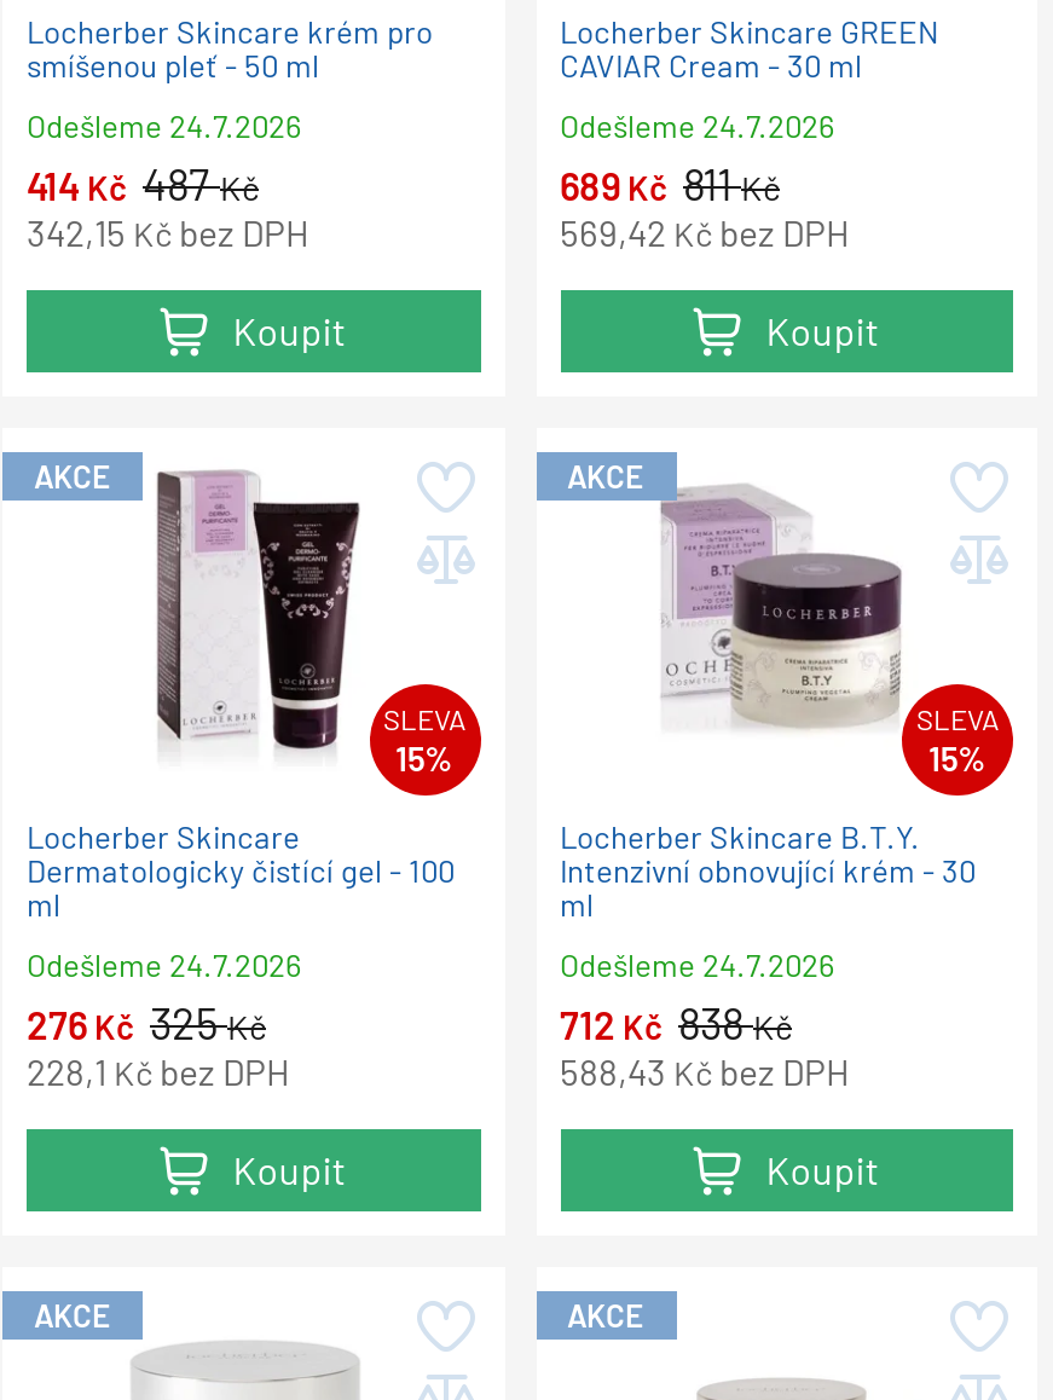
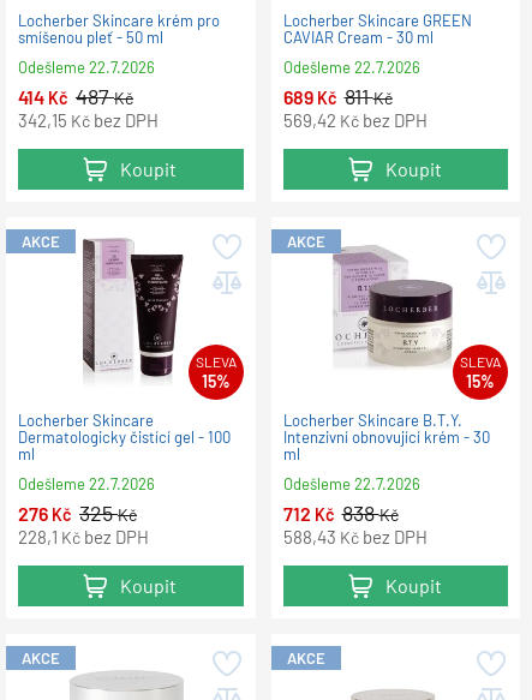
- Odešleme 24.7.2026
+ Odešleme 22.7.2026

- Odešleme 24.7.2026
+ Odešleme 22.7.2026

- Odešleme 24.7.2026
+ Odešleme 22.7.2026

- Odešleme 24.7.2026
+ Odešleme 22.7.2026
